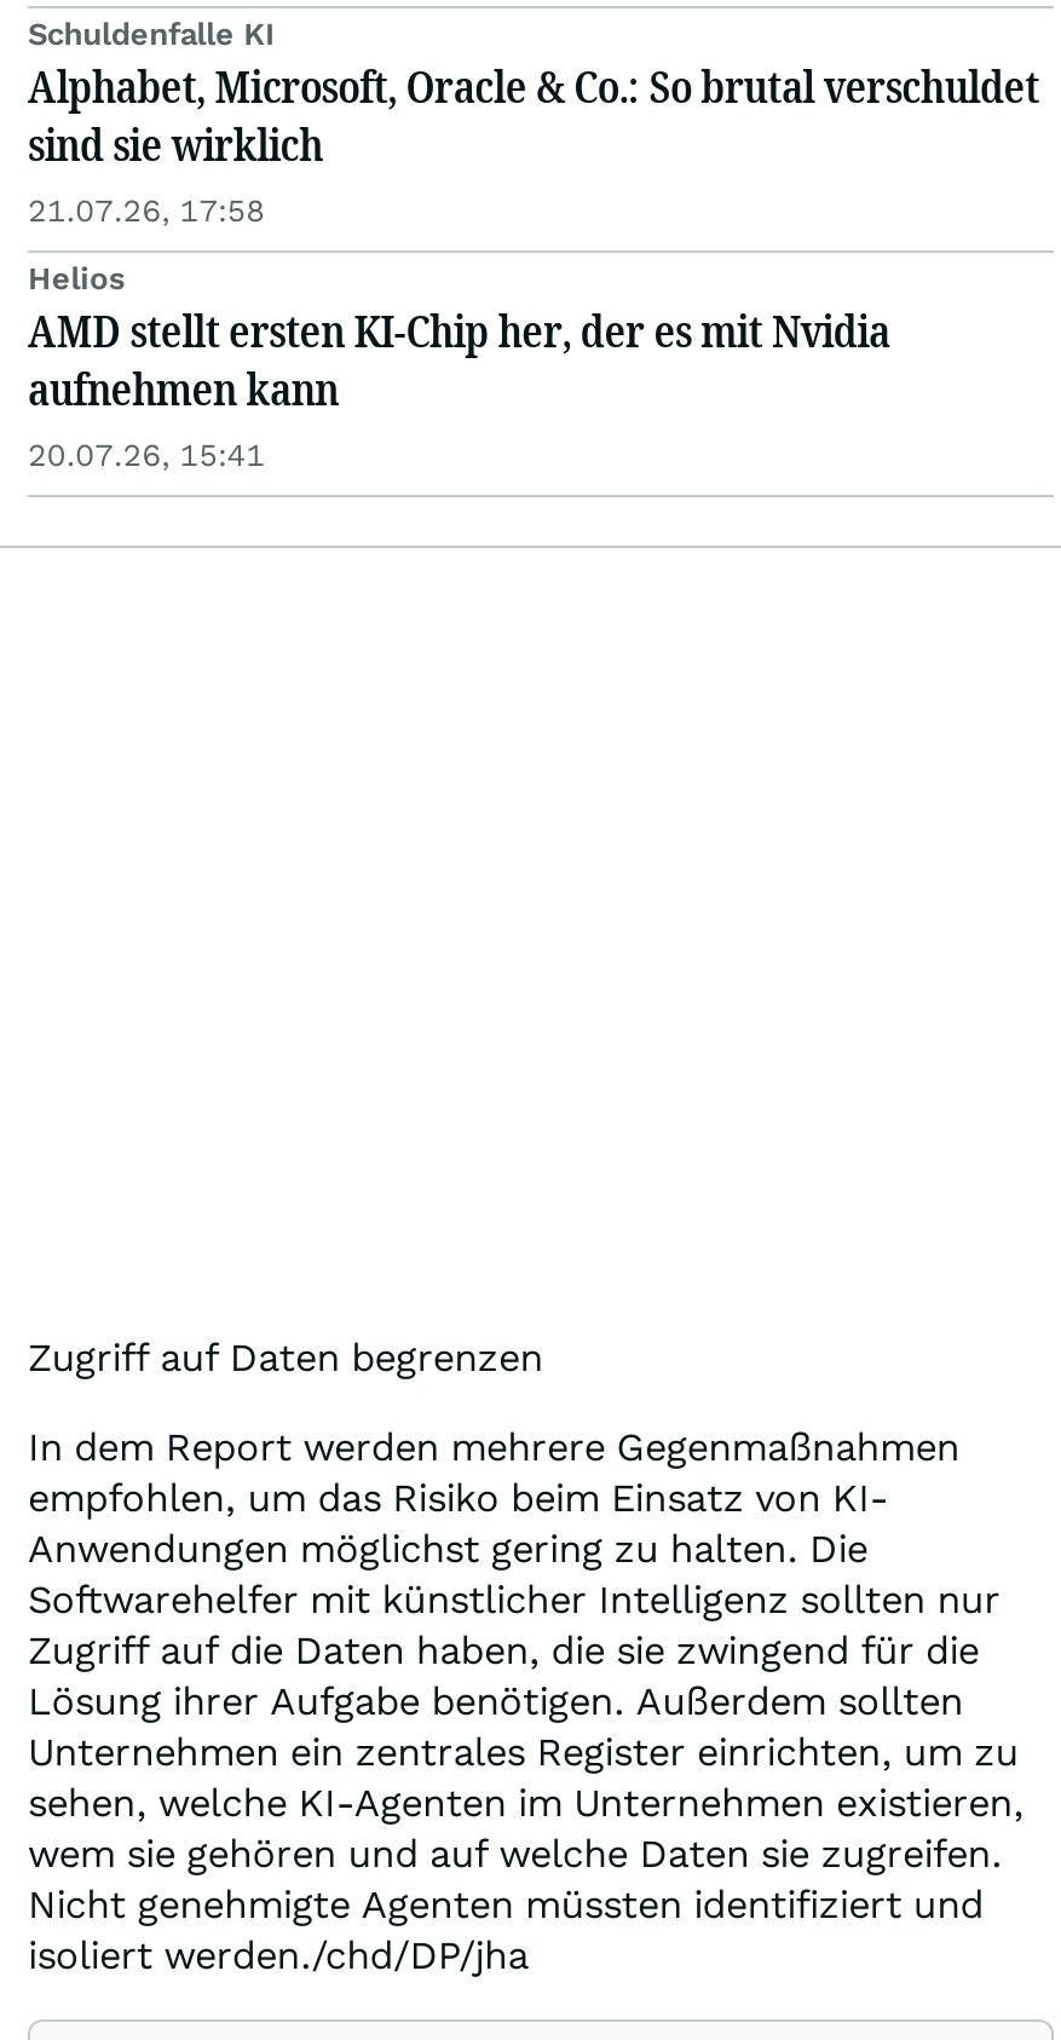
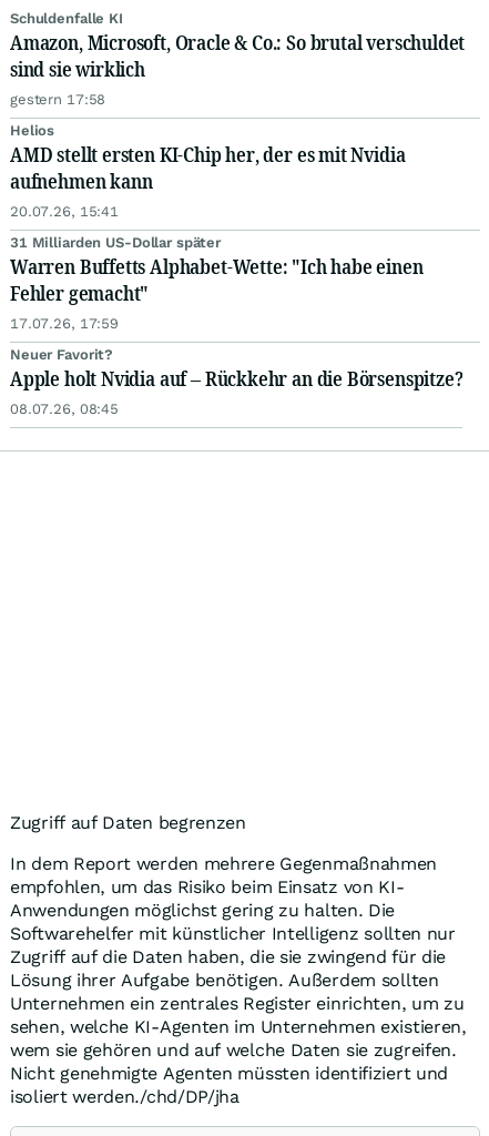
- Alphabet, Microsoft, Oracle & Co.: So brutal verschuldet
+ Amazon, Microsoft, Oracle & Co.: So brutal verschuldet

- 21.07.26, 17:58
+ gestern 17:58

+ 31 Milliarden US-Dollar später
+ Warren Buffetts Alphabet-Wette: "Ich habe einen
+ Fehler gemacht"
+ 17.07.26, 17:59
+ Neuer Favorit?
+ Apple holt Nvidia auf – Rückkehr an die Börsenspitze?
+ 08.07.26, 08:45
